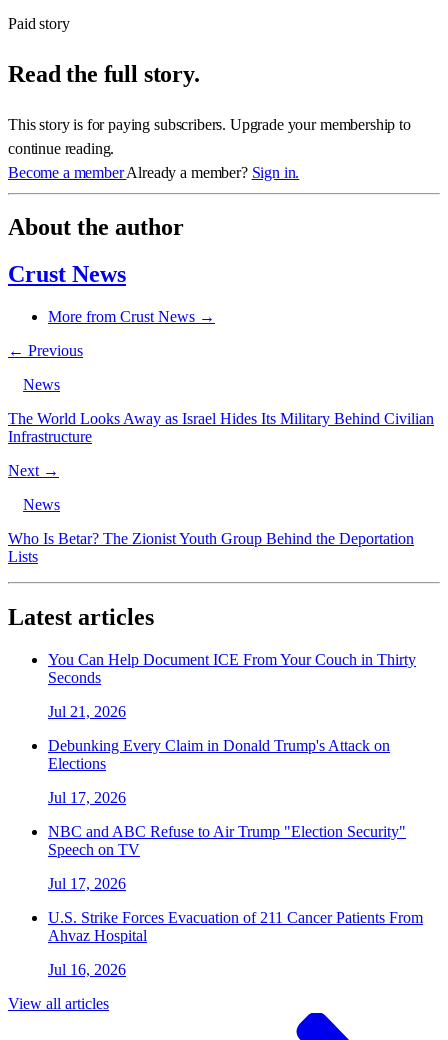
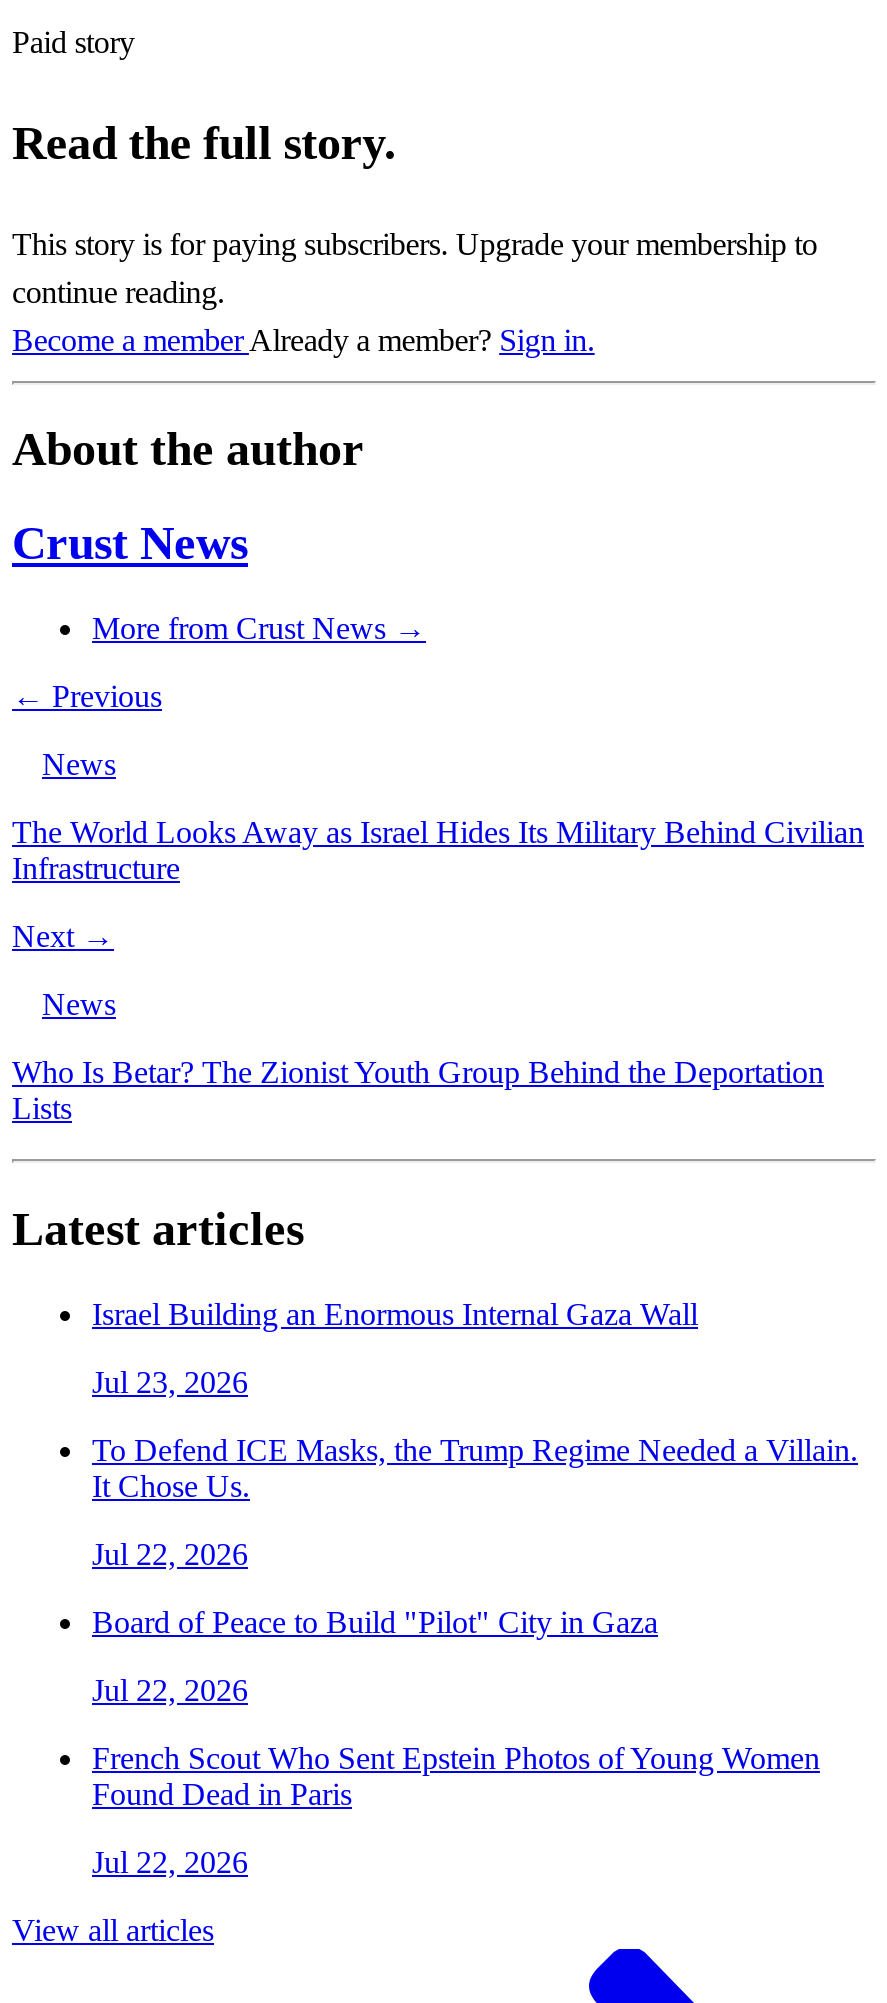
- You Can Help Document ICE From Your Couch in Thirty
- Seconds
+ Israel Building an Enormous Internal Gaza Wall

- Jul 21, 2026
+ Jul 23, 2026

- Debunking Every Claim in Donald Trump's Attack on
- Elections
+ To Defend ICE Masks, the Trump Regime Needed a Villain.
+ It Chose Us.

- Jul 17, 2026
+ Jul 22, 2026

- NBC and ABC Refuse to Air Trump "Election Security"
- Speech on TV
+ Board of Peace to Build "Pilot" City in Gaza

- Jul 17, 2026
+ Jul 22, 2026

- U.S. Strike Forces Evacuation of 211 Cancer Patients From
- Ahvaz Hospital
+ French Scout Who Sent Epstein Photos of Young Women
+ Found Dead in Paris

- Jul 16, 2026
+ Jul 22, 2026
